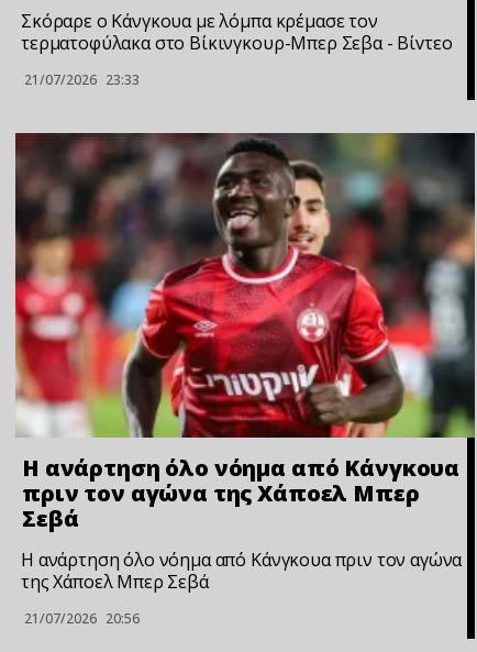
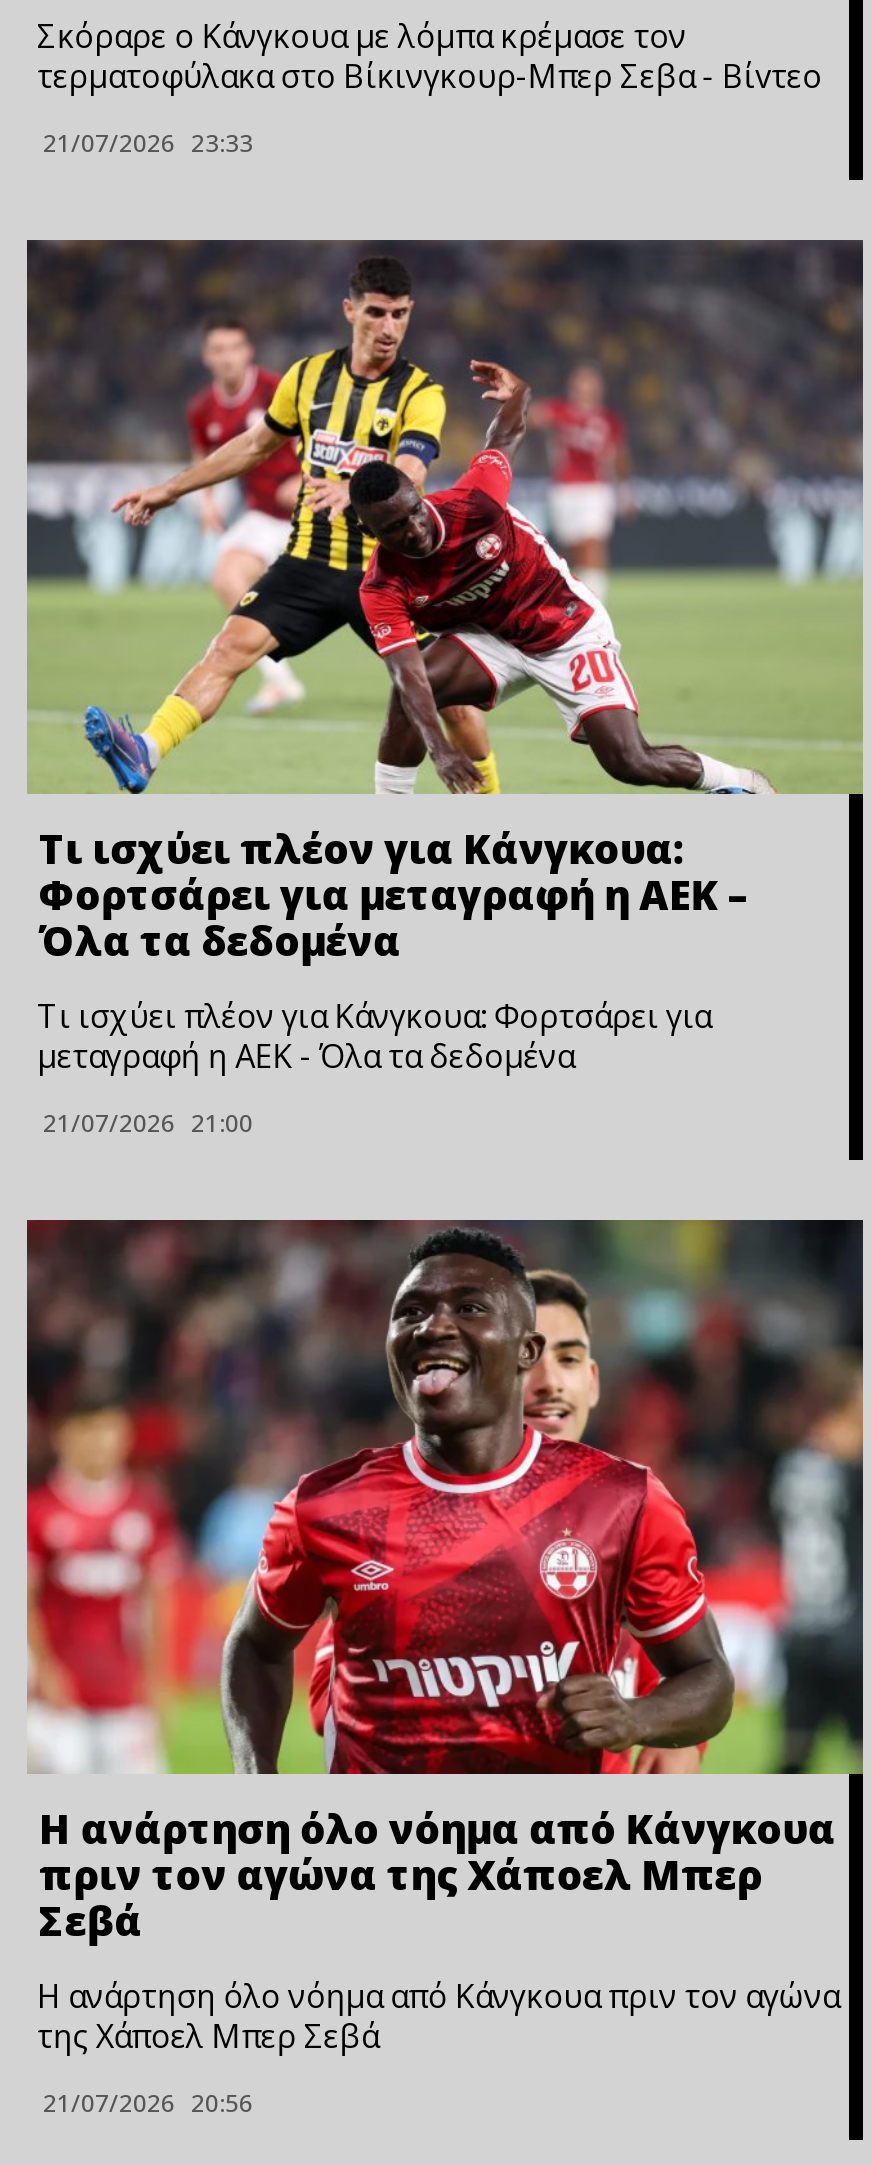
+ [image]
+ Τι ισχύει πλέον για Κάνγκουα:
+ Φορτσάρει για μεταγραφή η ΑΕΚ –
+ Όλα τα δεδομένα
+ Τι ισχύει πλέον για Κάνγκουα: Φορτσάρει για
+ μεταγραφή η ΑΕΚ - Όλα τα δεδομένα
+ 21/07/2026 21:00
